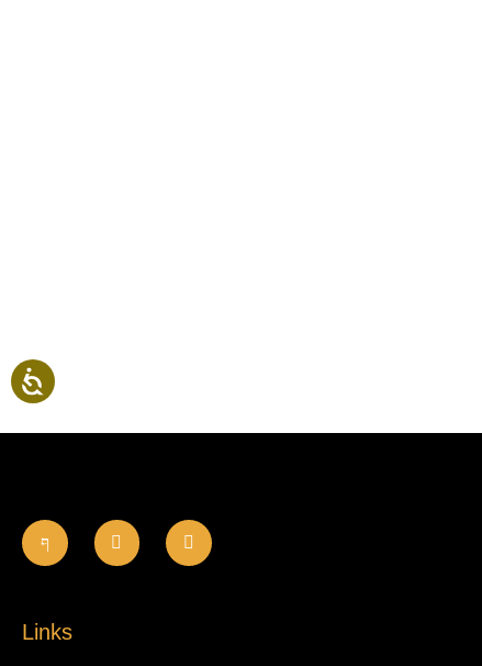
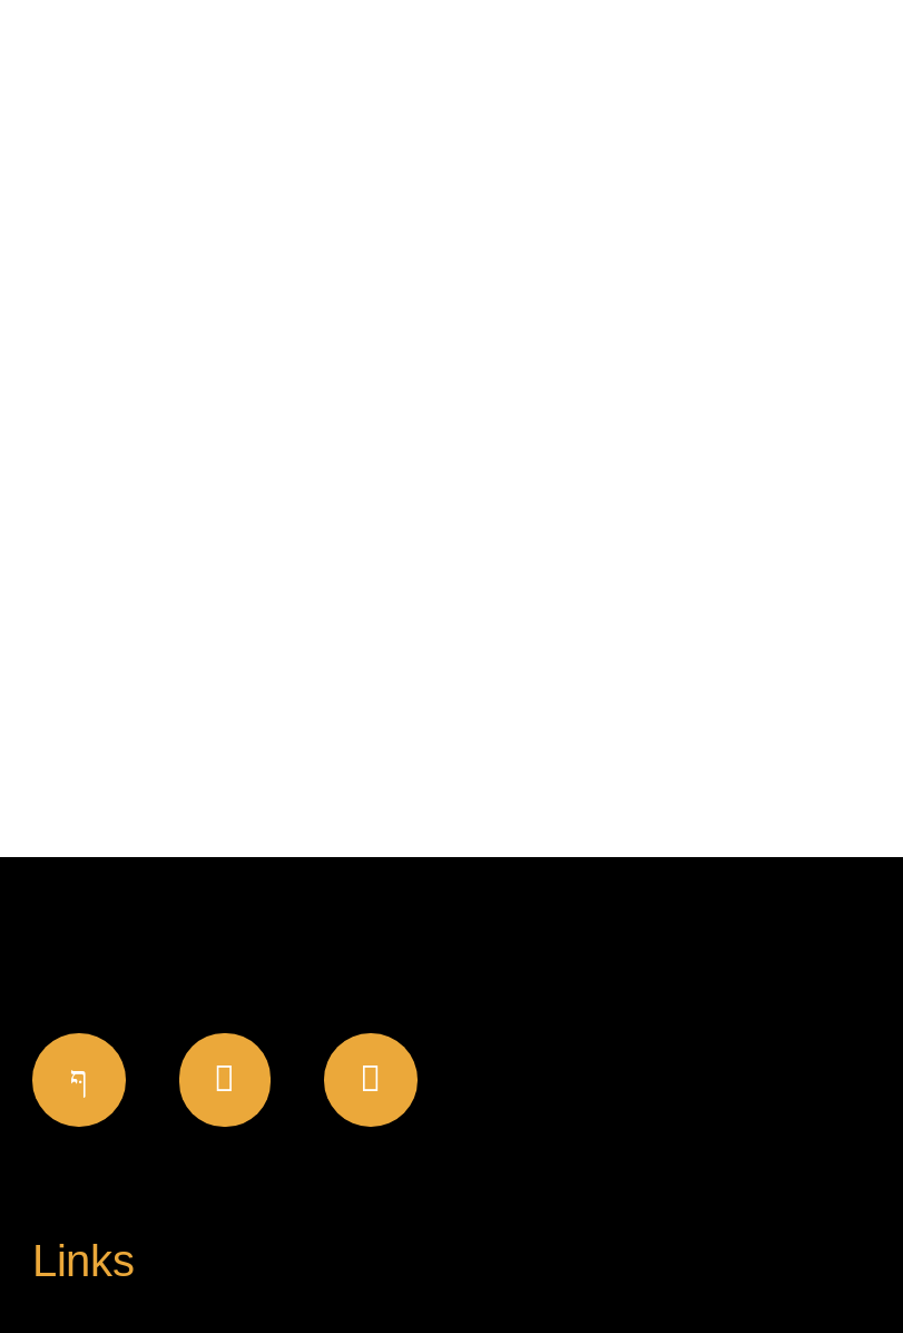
- [image]
